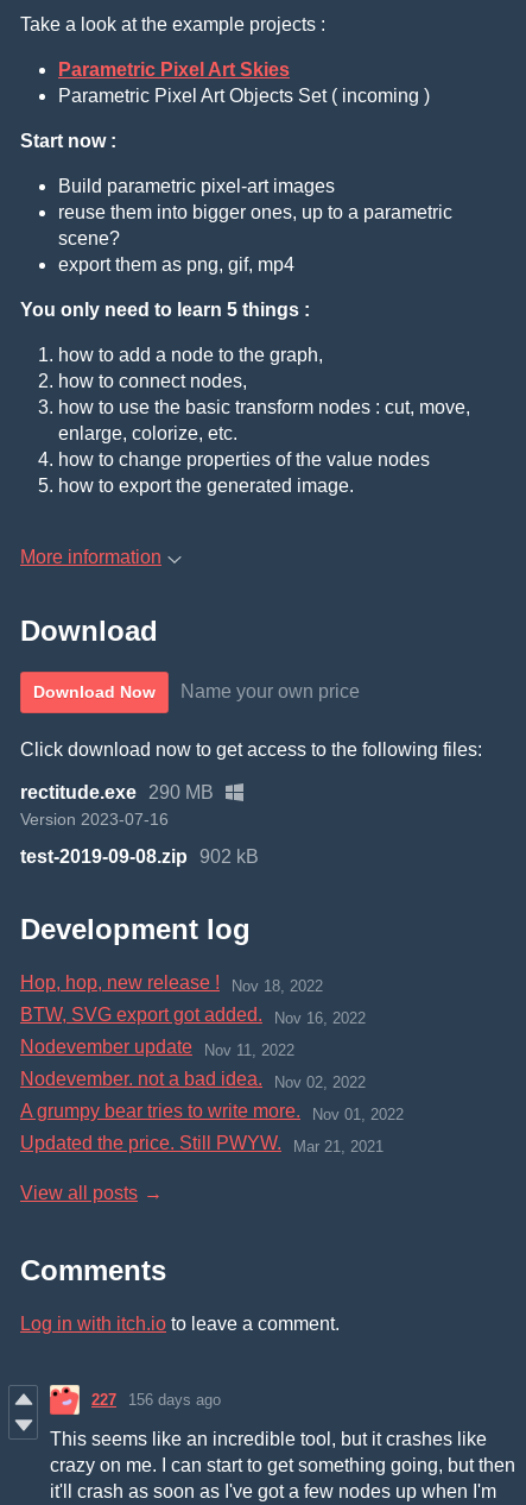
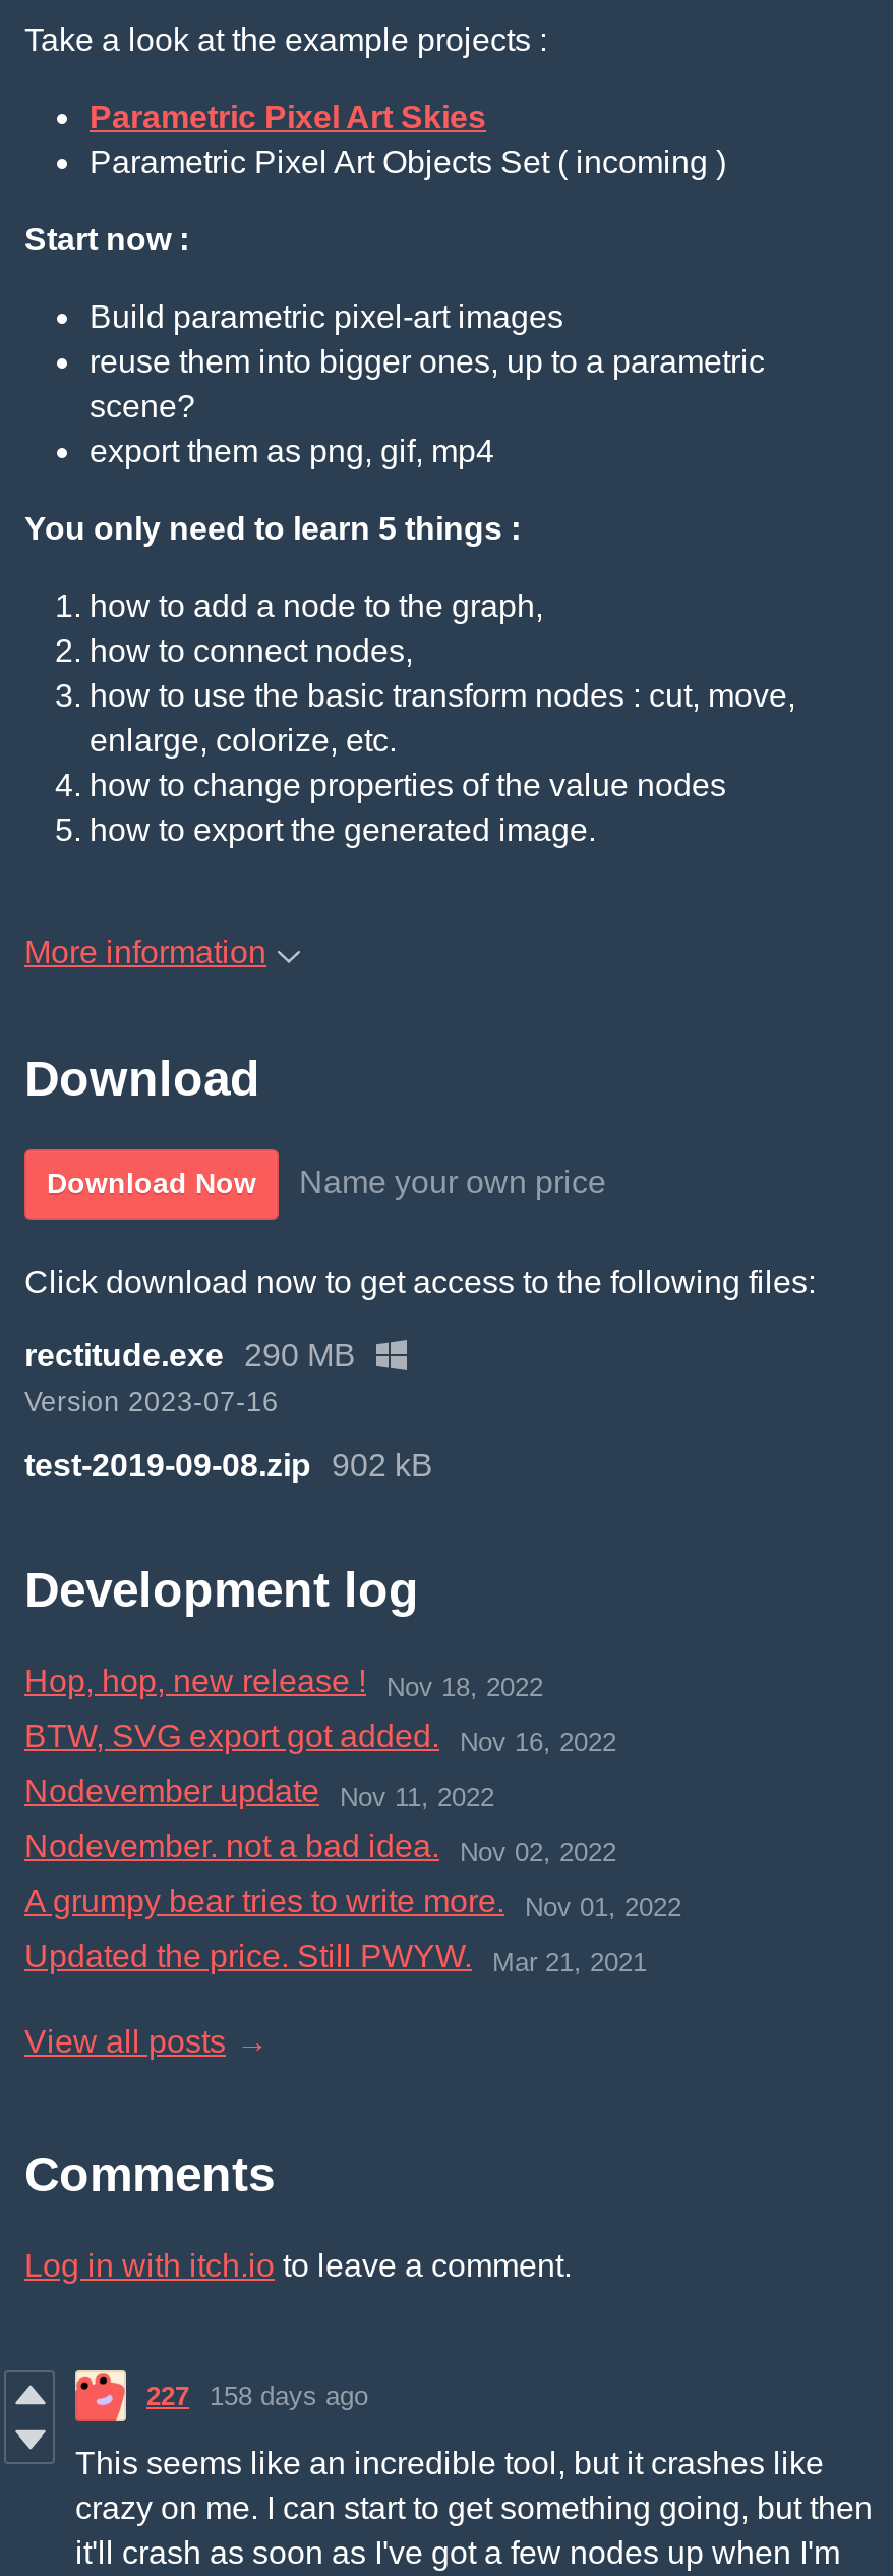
- 227 156 days ago
+ 227 158 days ago
